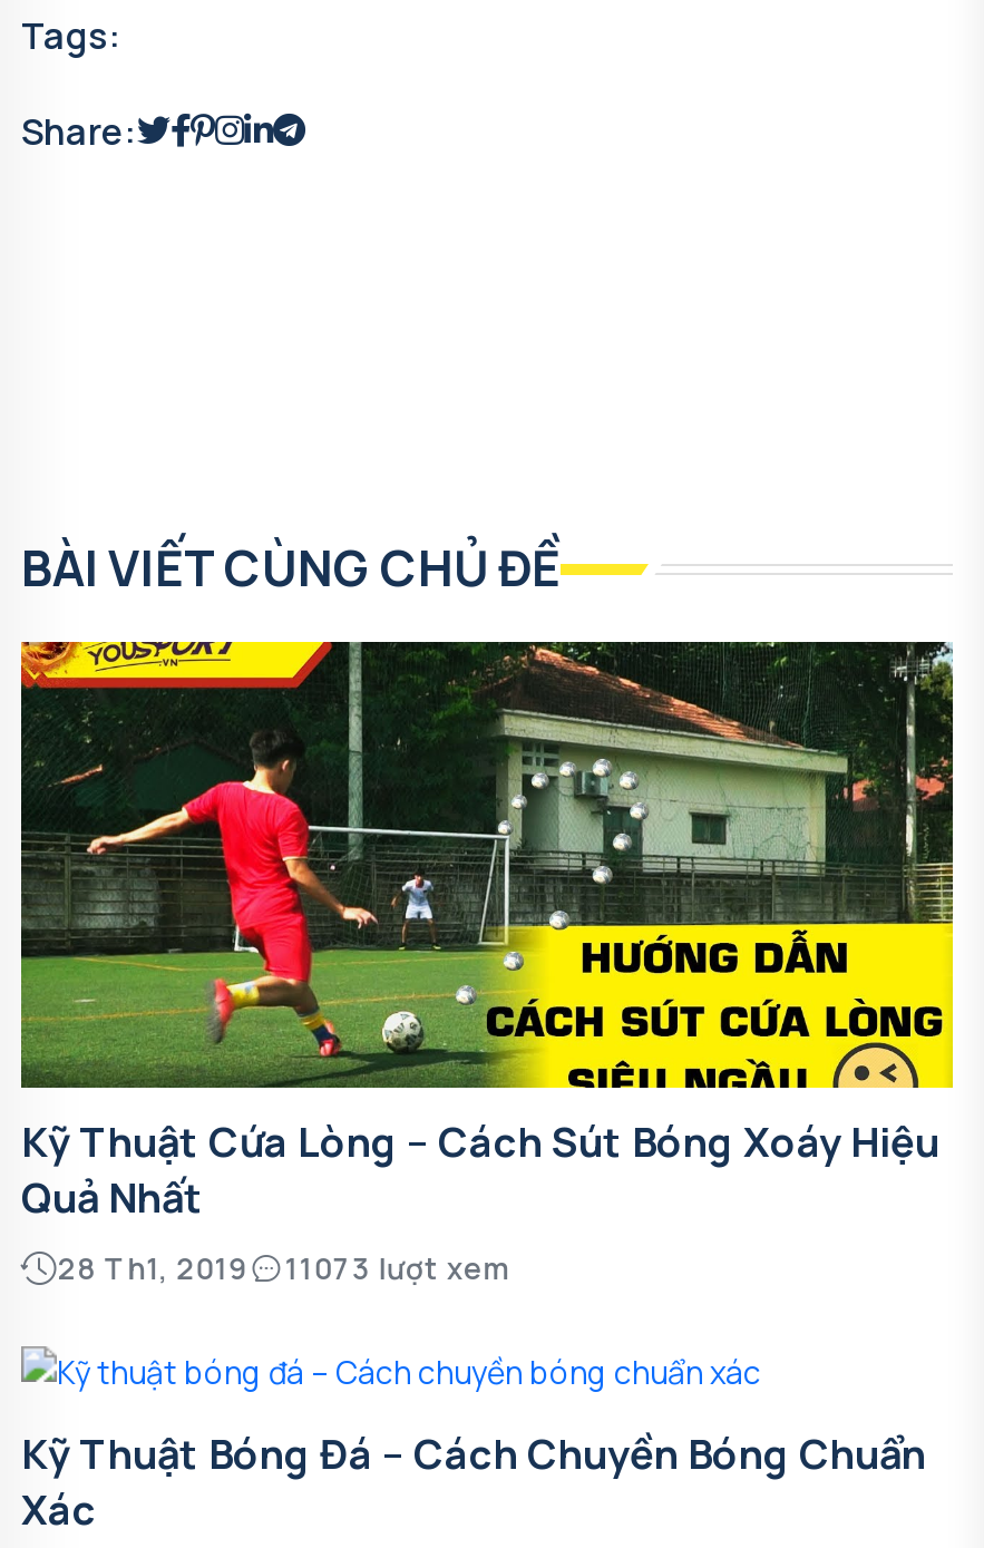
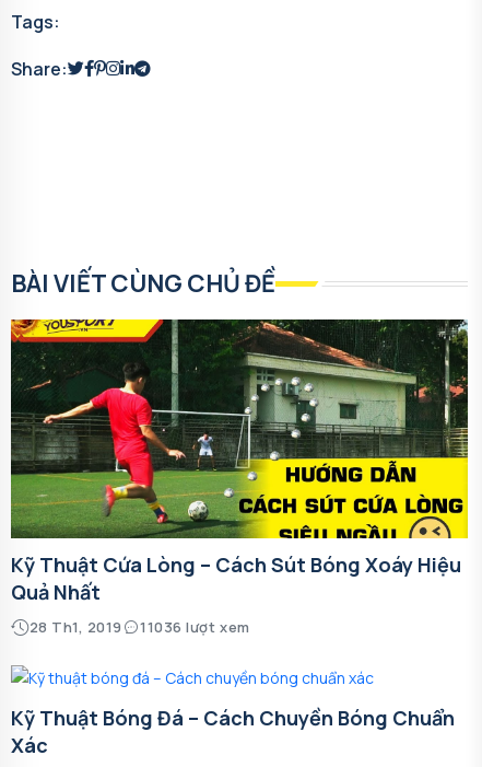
- 28 Th1, 2019 11073 lượt xem
+ 28 Th1, 2019 11036 lượt xem
